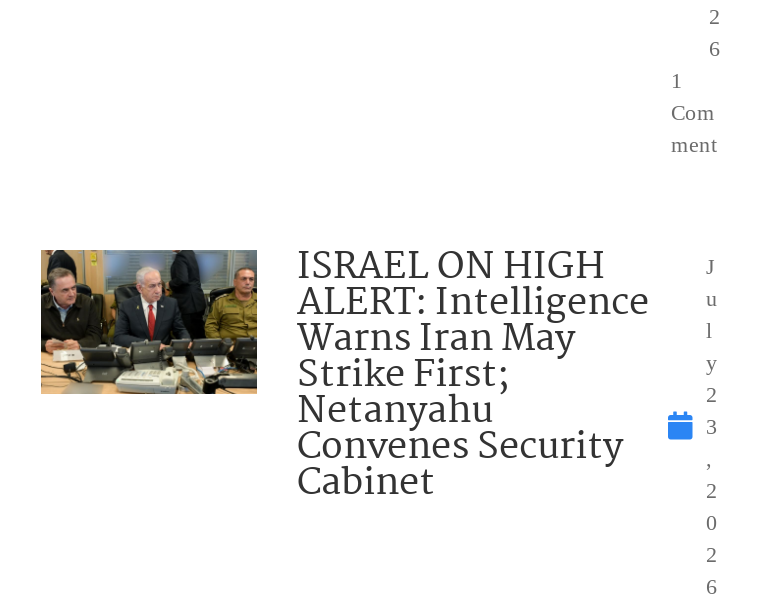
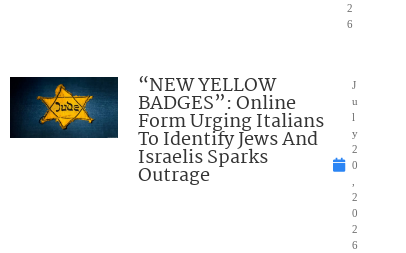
- [image]
- 1
- Com
- ment
- ISRAEL ON HIGH
- ALERT: Intelligence
- Warns Iran May
- Strike First;
- Netanyahu
- Convenes Security
- Cabinet
+ [image]
+ “NEW YELLOW
+ BADGES”: Online
+ Form Urging Italians
+ To Identify Jews And
+ Israelis Sparks
+ Outrage

- 3
+ 0
